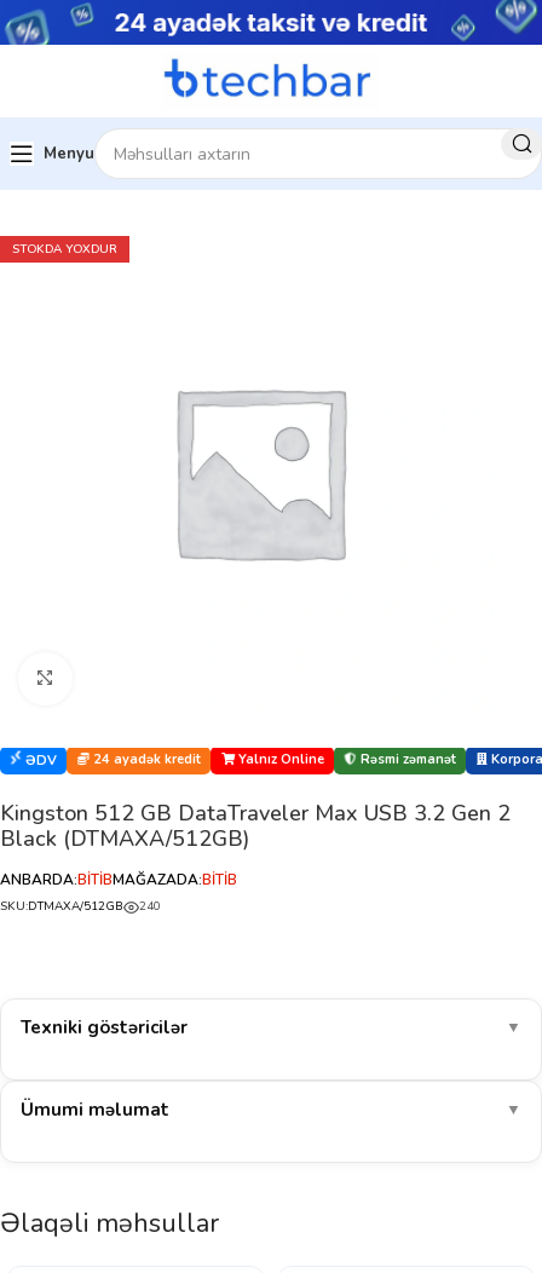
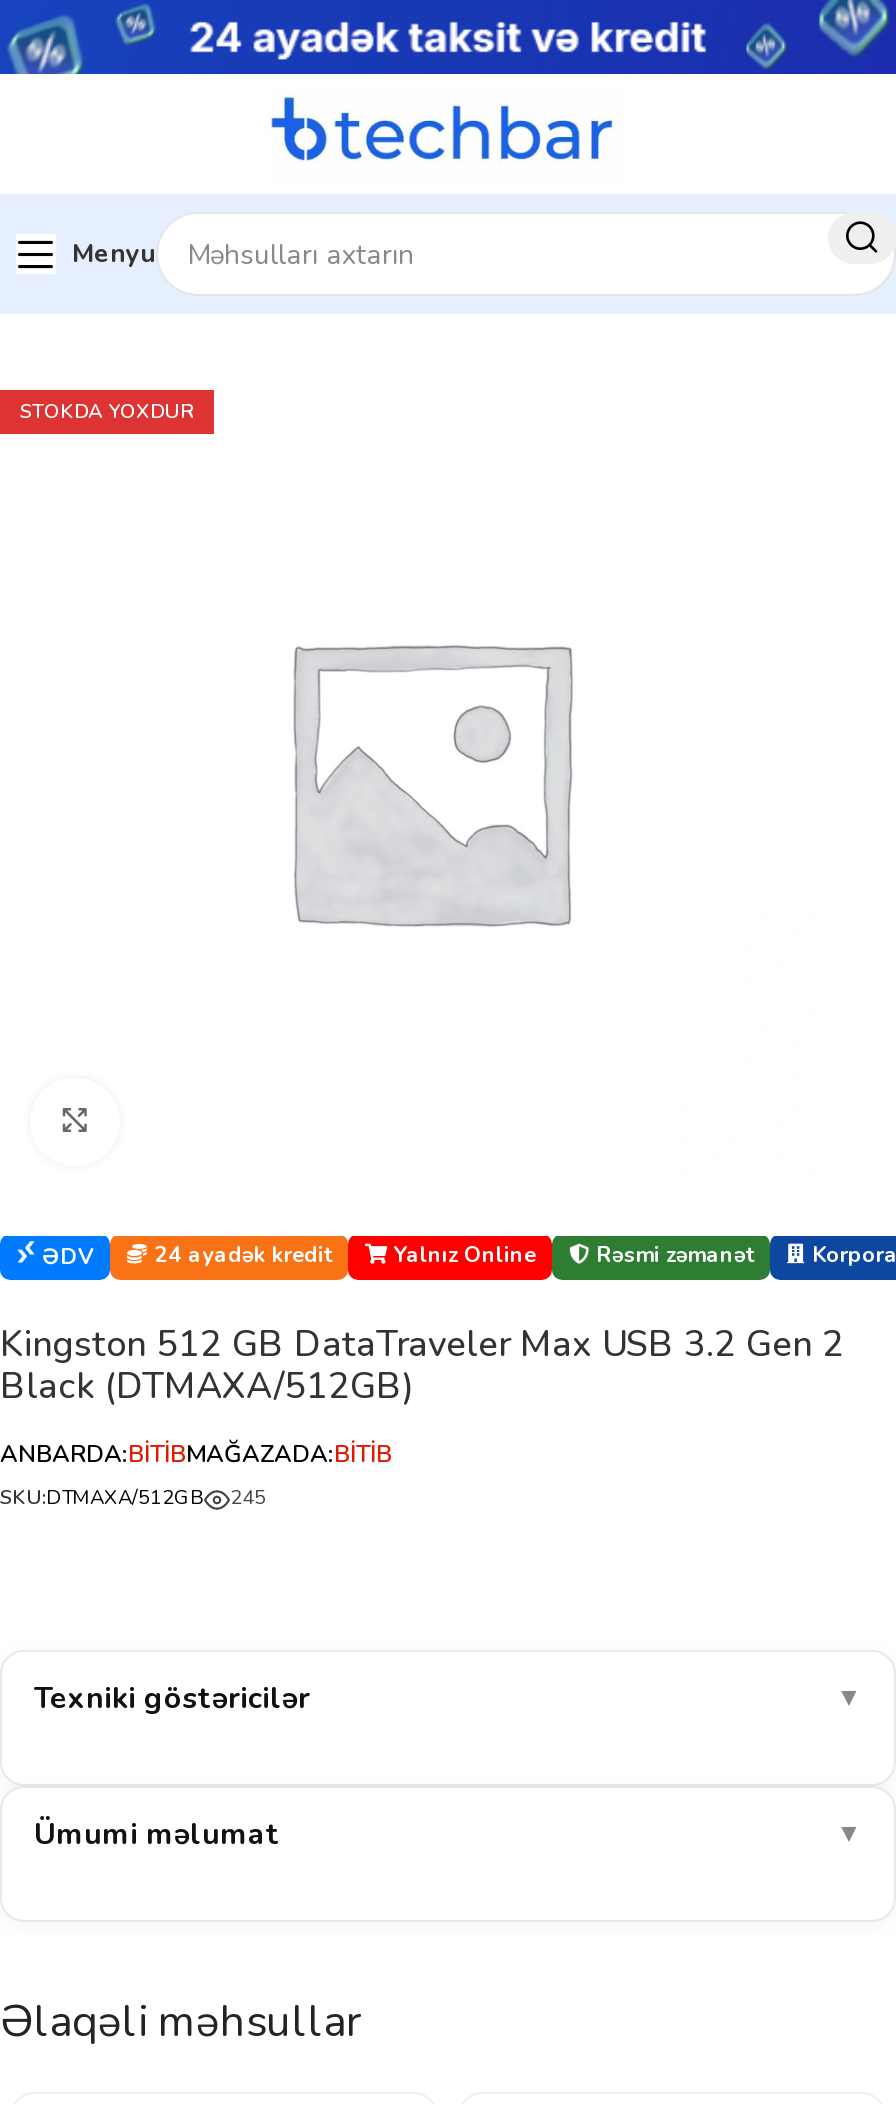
- SKU:DTMAXA/512GB 240
+ SKU:DTMAXA/512GB 245
